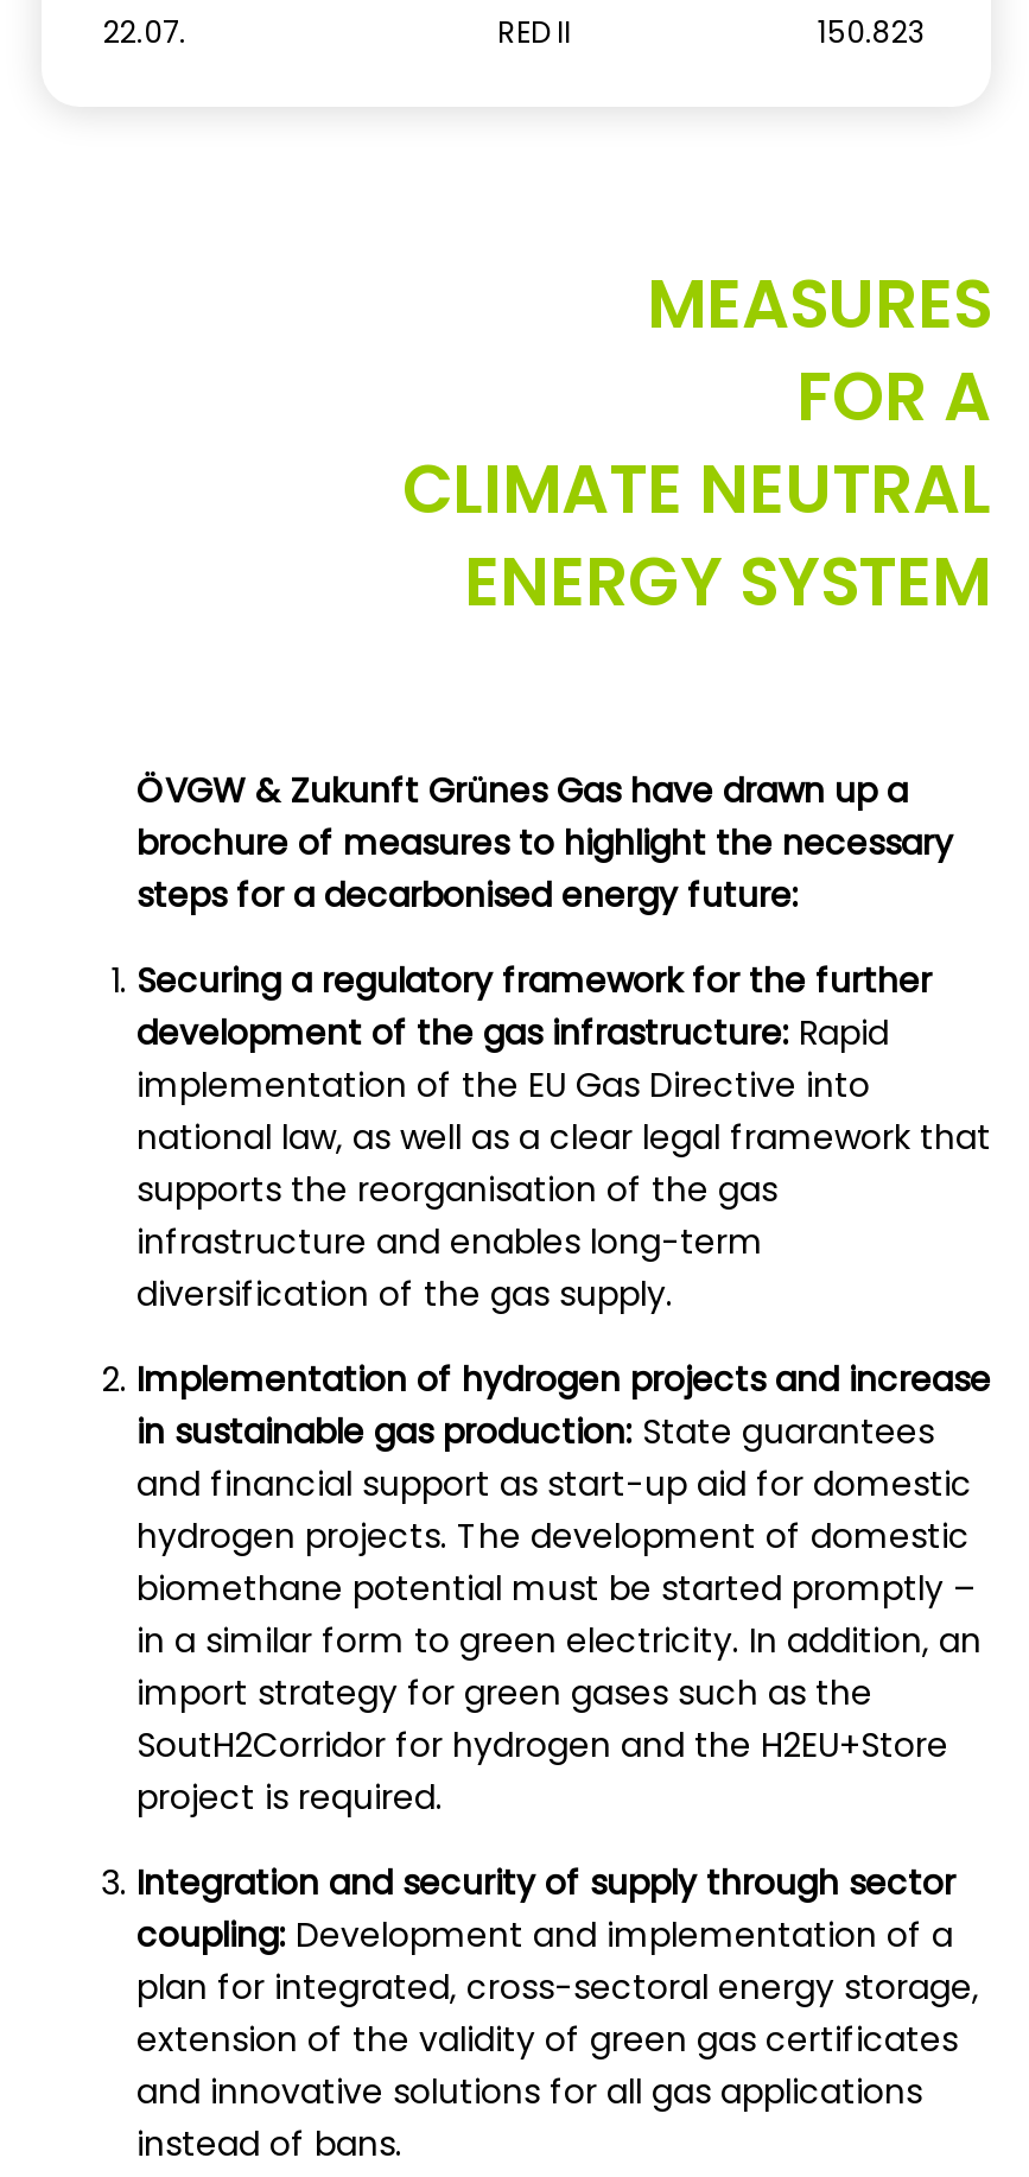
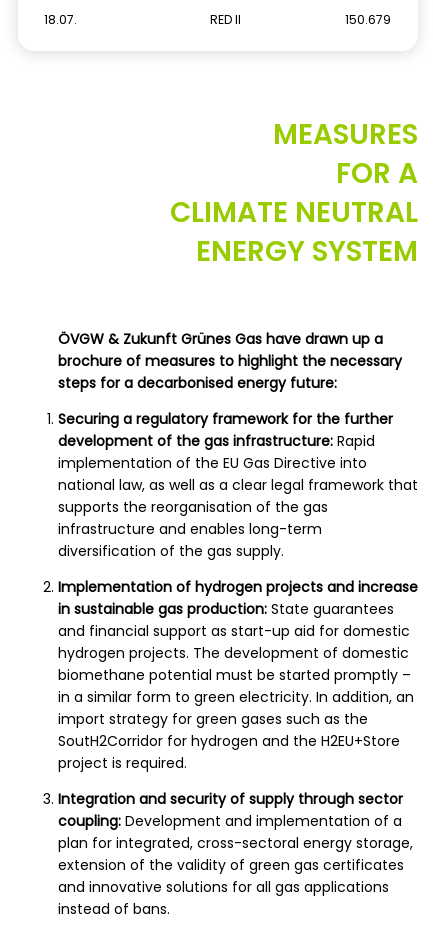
- 22.07.
+ 18.07.

- 150.823
+ 150.679
